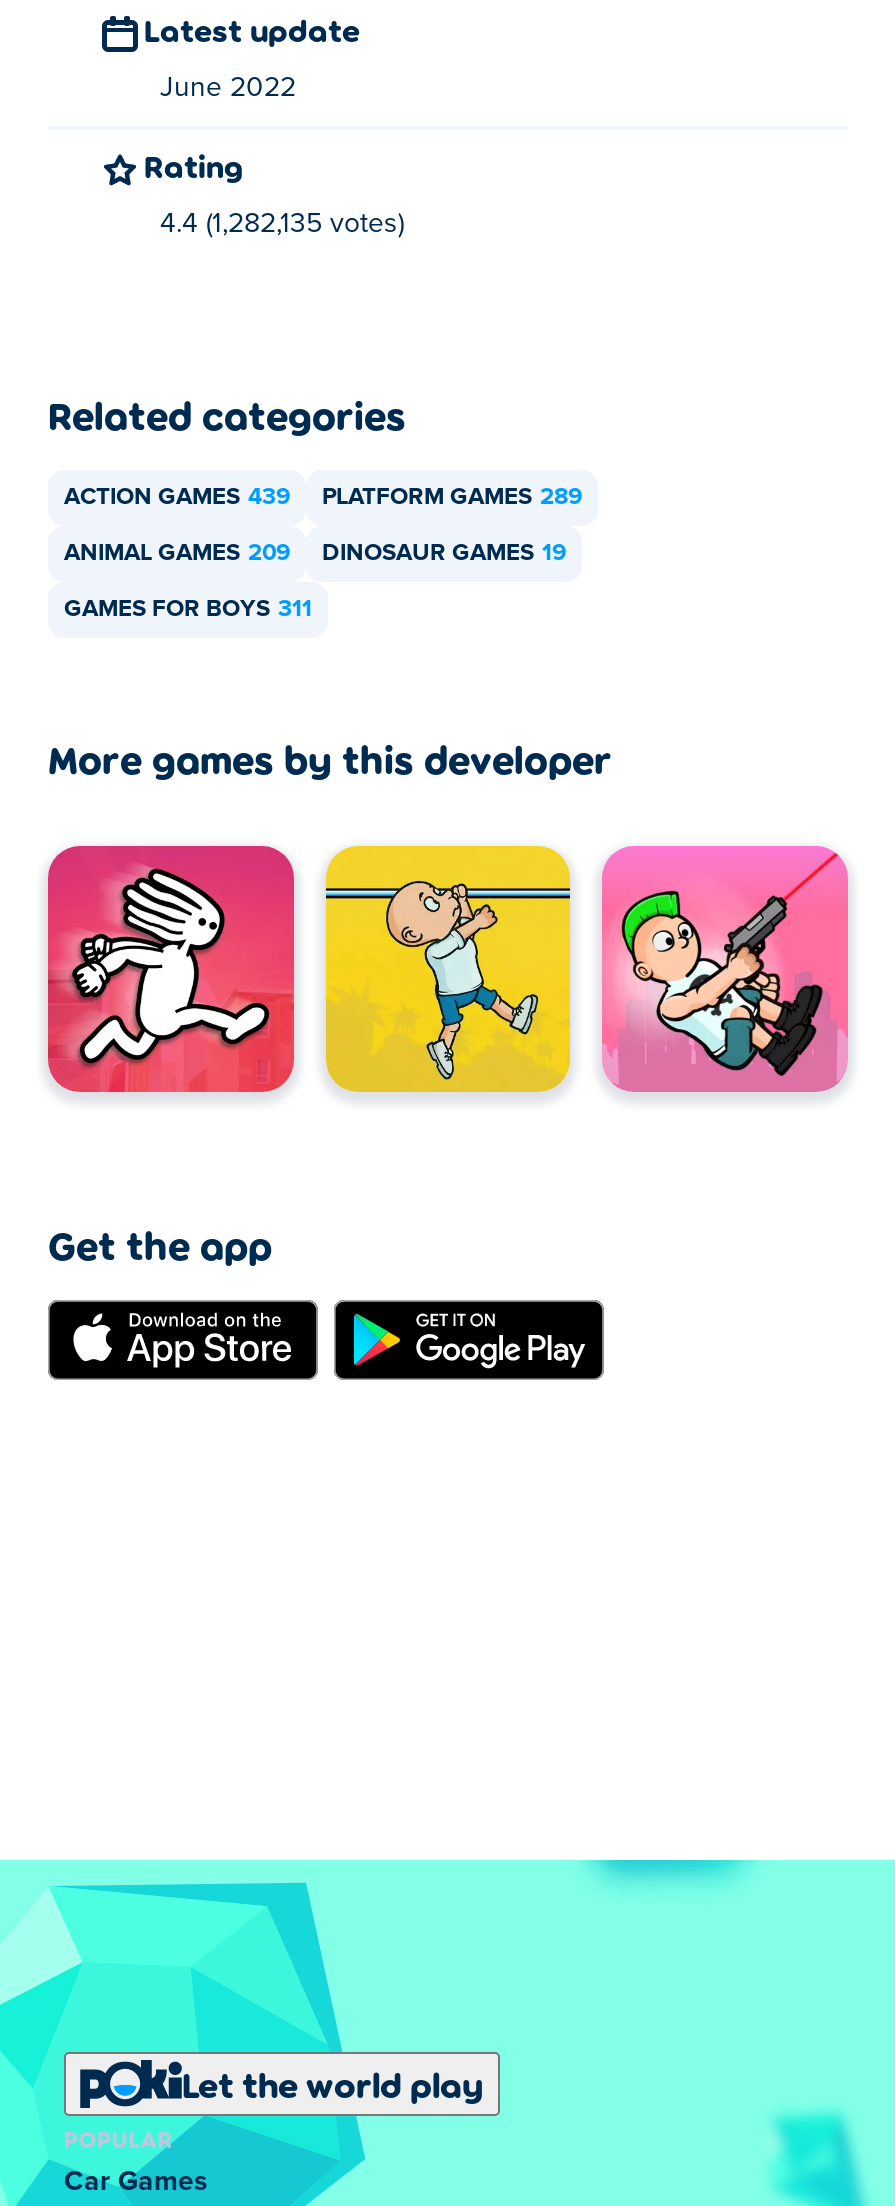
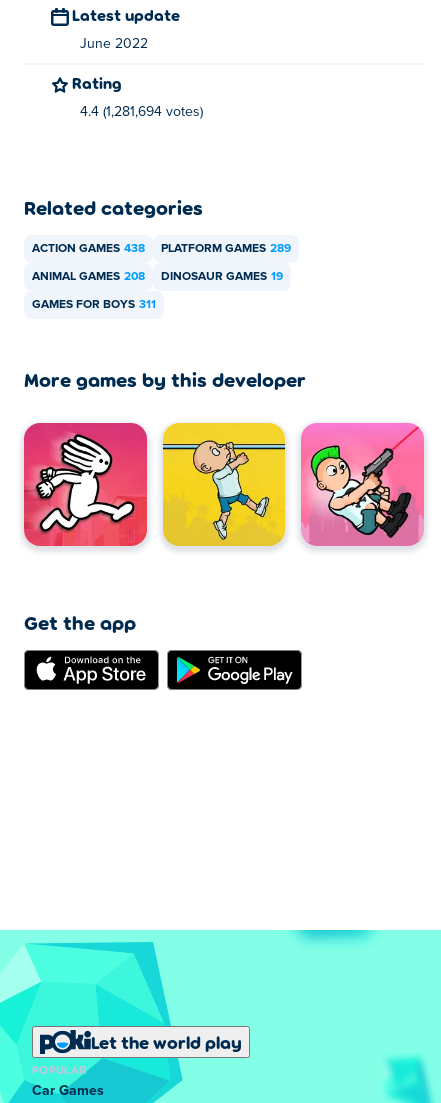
- 4.4 (1,282,135 votes)
+ 4.4 (1,281,694 votes)

- ACTION GAMES 439 PLATFORM GAMES 289
+ ACTION GAMES 438 PLATFORM GAMES 289

- ANIMAL GAMES 209 DINOSAUR GAMES 19
+ ANIMAL GAMES 208 DINOSAUR GAMES 19
